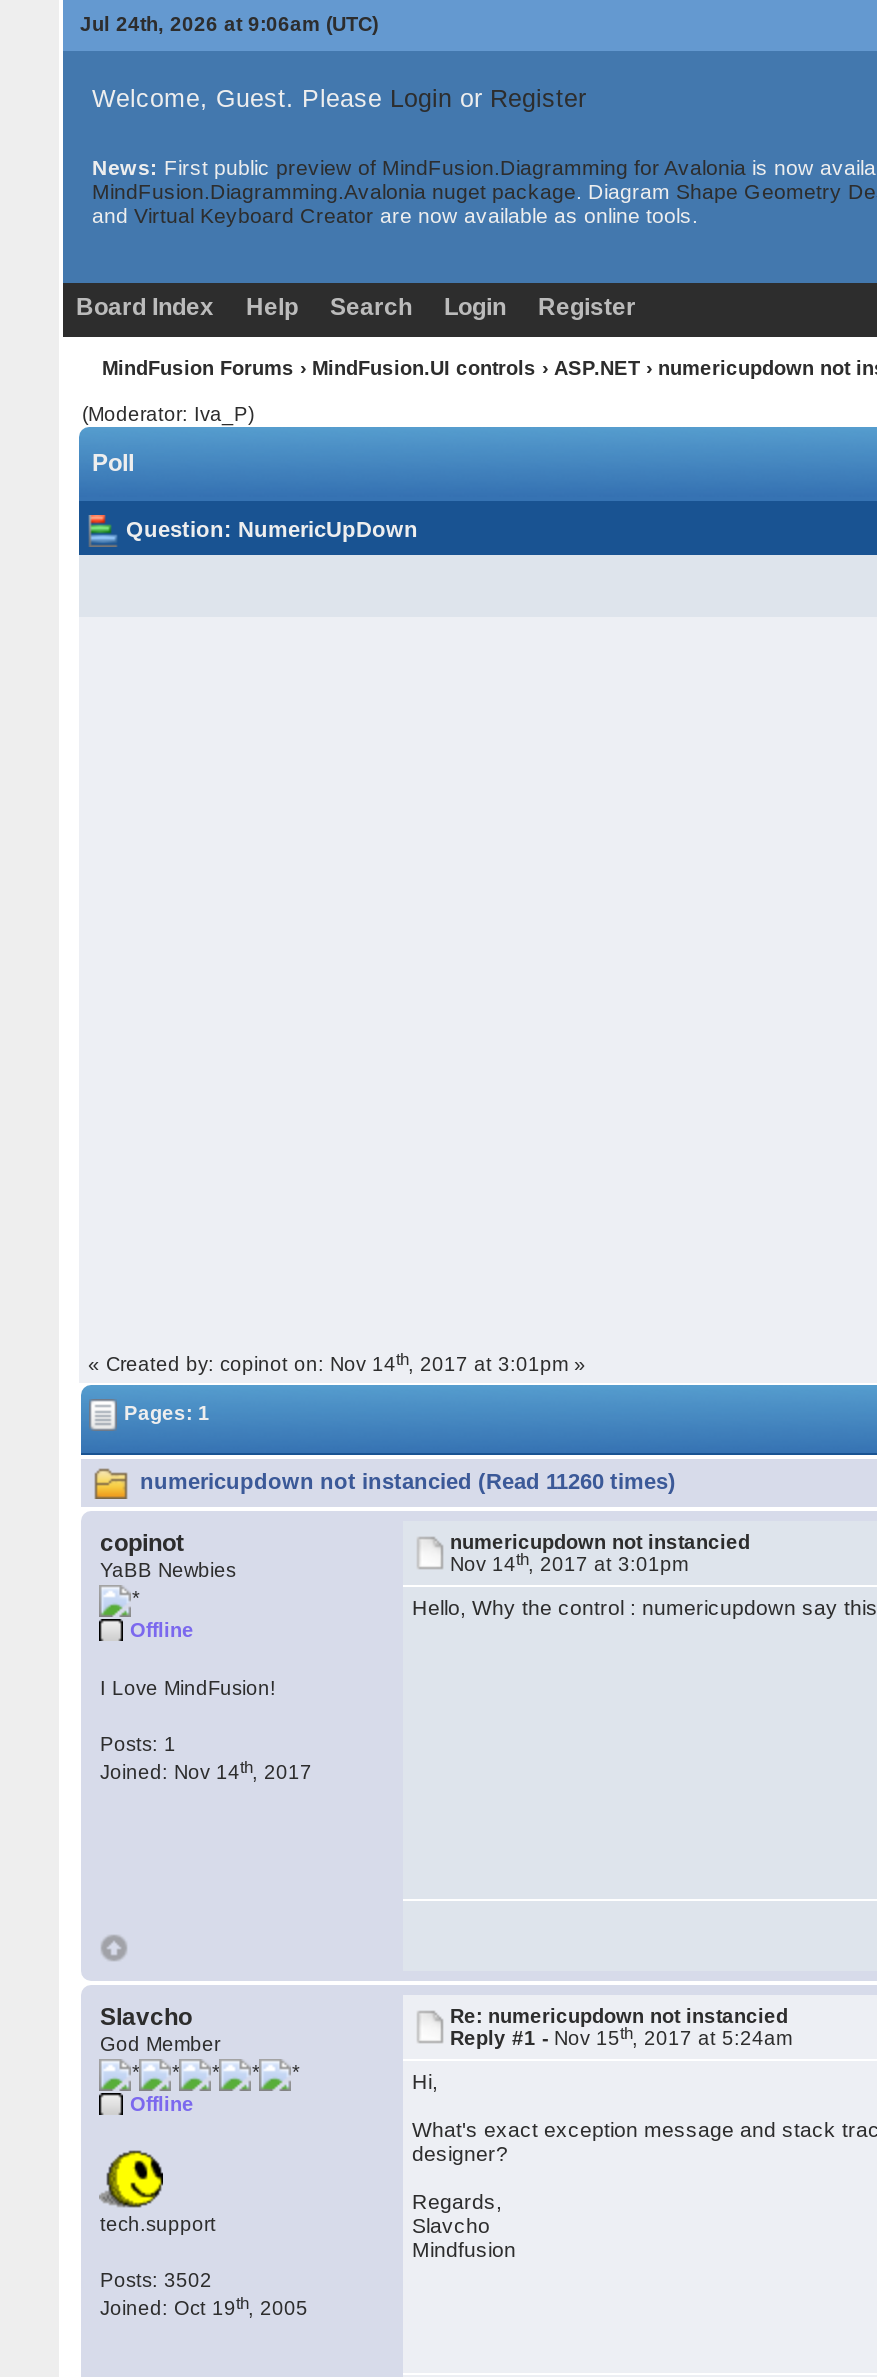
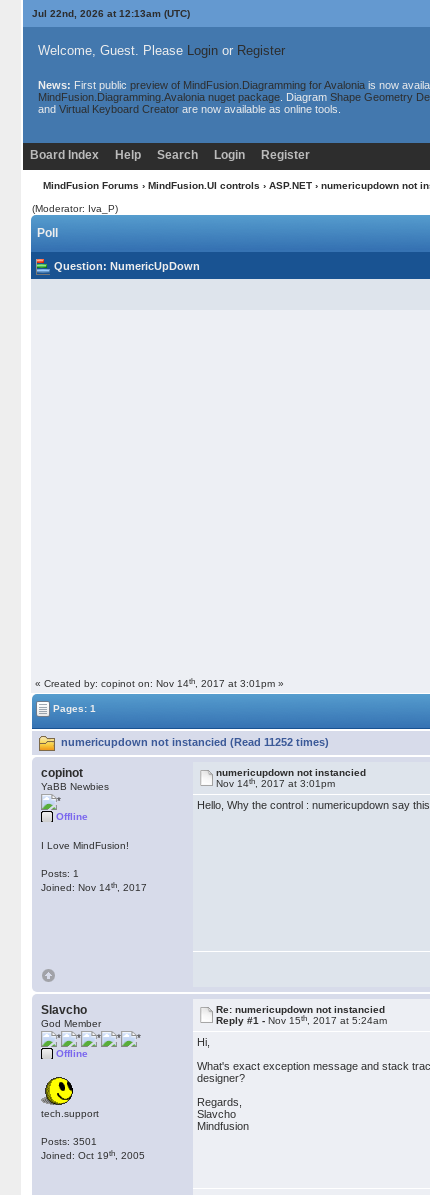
- Jul 24th, 2026 at 9:06am (UTC)
+ Jul 22nd, 2026 at 12:13am (UTC)

- numericupdown not instancied (Read 11260 times)
+ numericupdown not instancied (Read 11252 times)

- Posts: 3502
+ Posts: 3501
